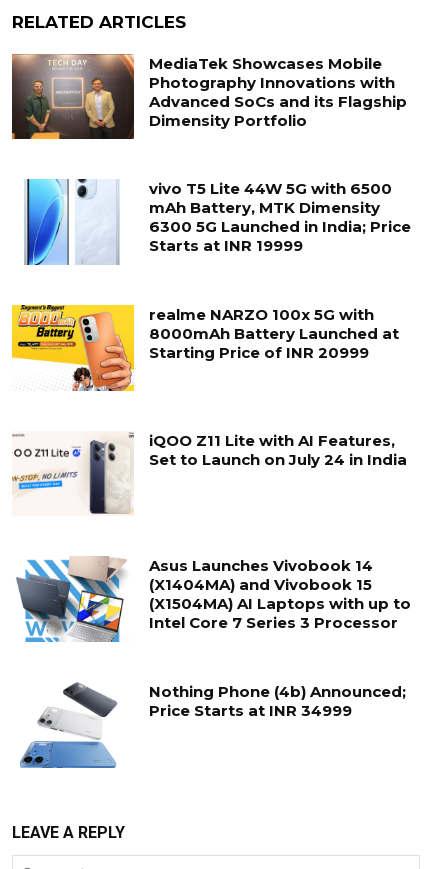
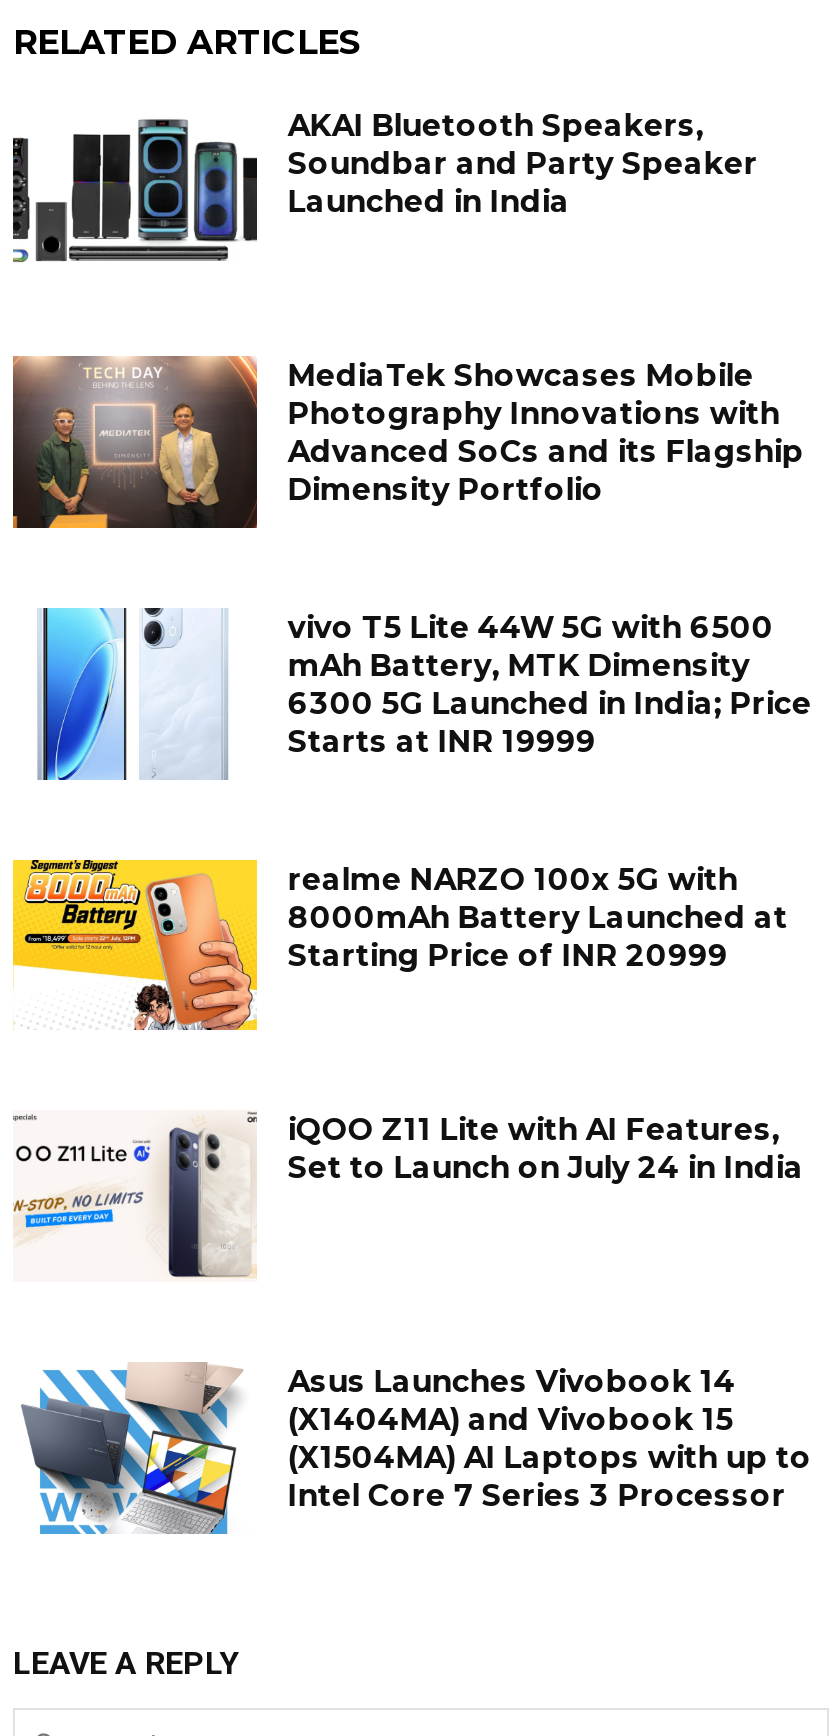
+ [image]
+ AKAI Bluetooth Speakers,
+ Soundbar and Party Speaker
+ Launched in India

moved down: [image] | MediaTek Showcases Mobile | Photography Innovations with | ... | (X1504MA) AI Laptops with up to | Intel Core 7 Series 3 Processor

- [image]
- Nothing Phone (4b) Announced;
- Price Starts at INR 34999
